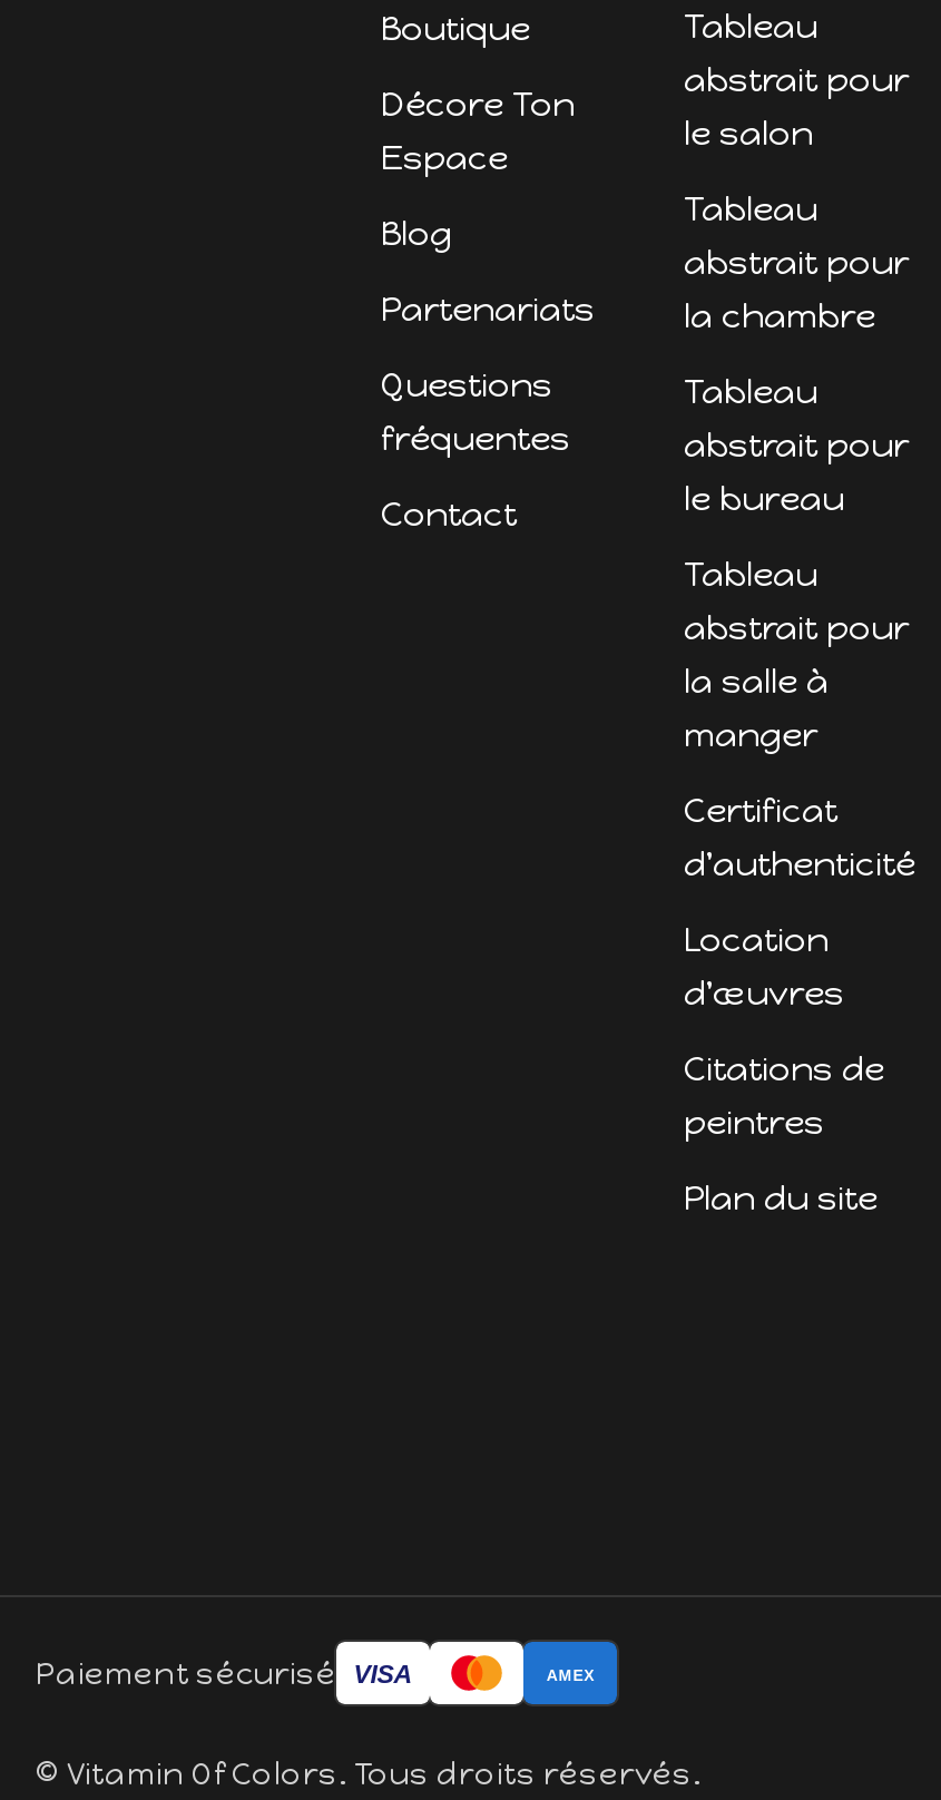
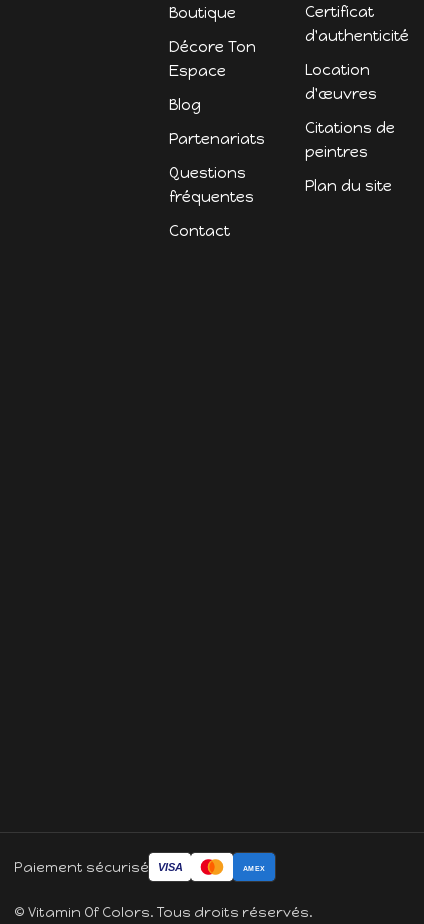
- Tableau
- abstrait pour
- le salon
- Tableau
- abstrait pour
- la chambre
- Tableau
- abstrait pour
- le bureau
- Tableau
- abstrait pour
- la salle à
- manger

moved up: Certificat | d'authenticité | Location | d'œuvres | Citations de | peintres | Plan du site
